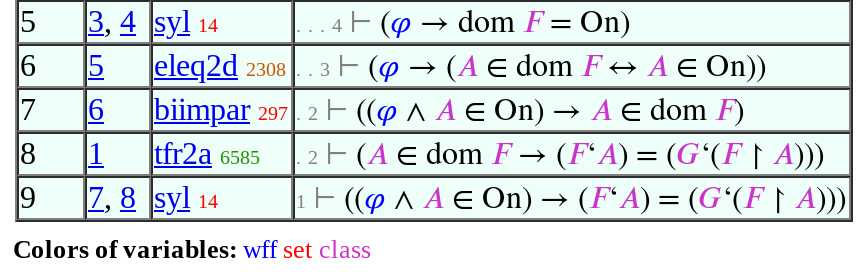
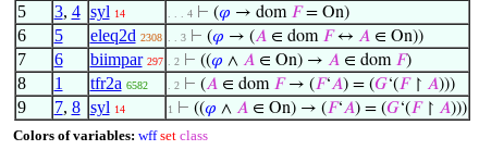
- tfr2a 6585
+ tfr2a 6582
